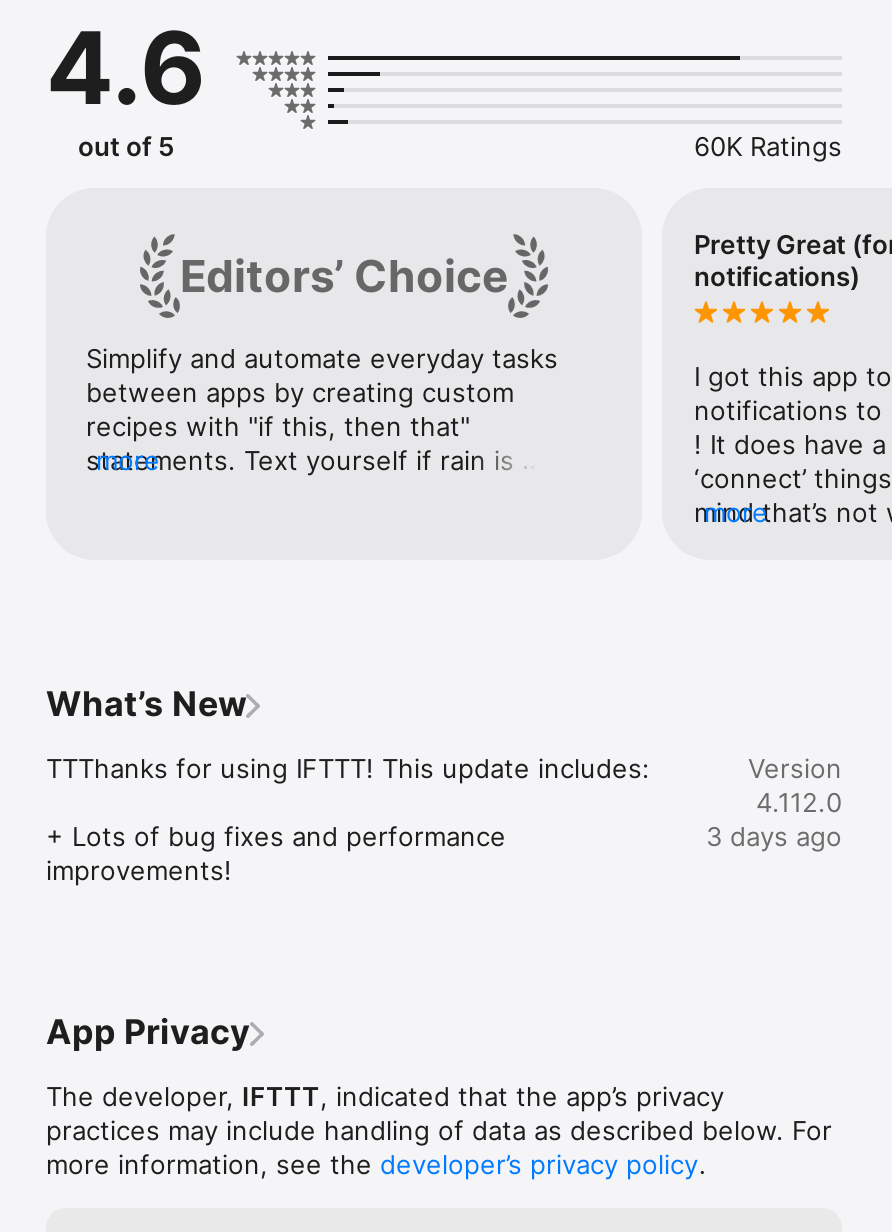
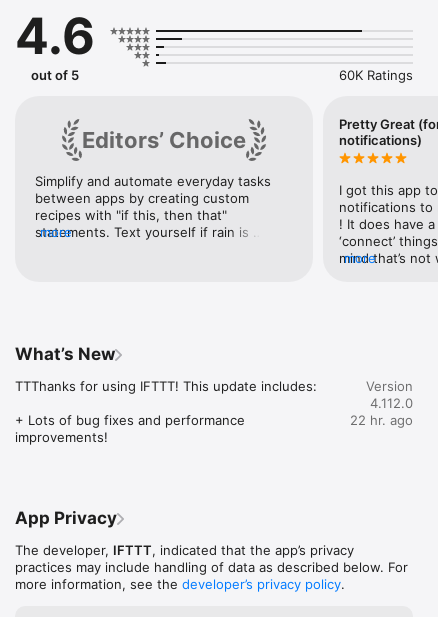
- 3 days ago
+ 22 hr. ago
